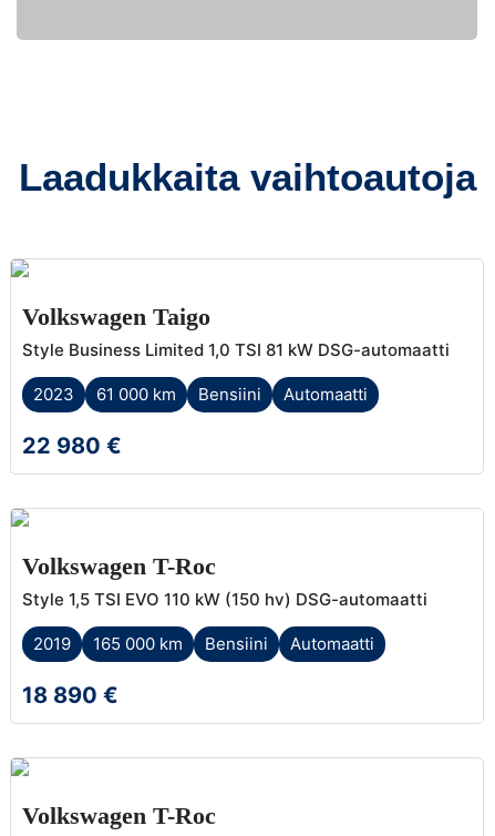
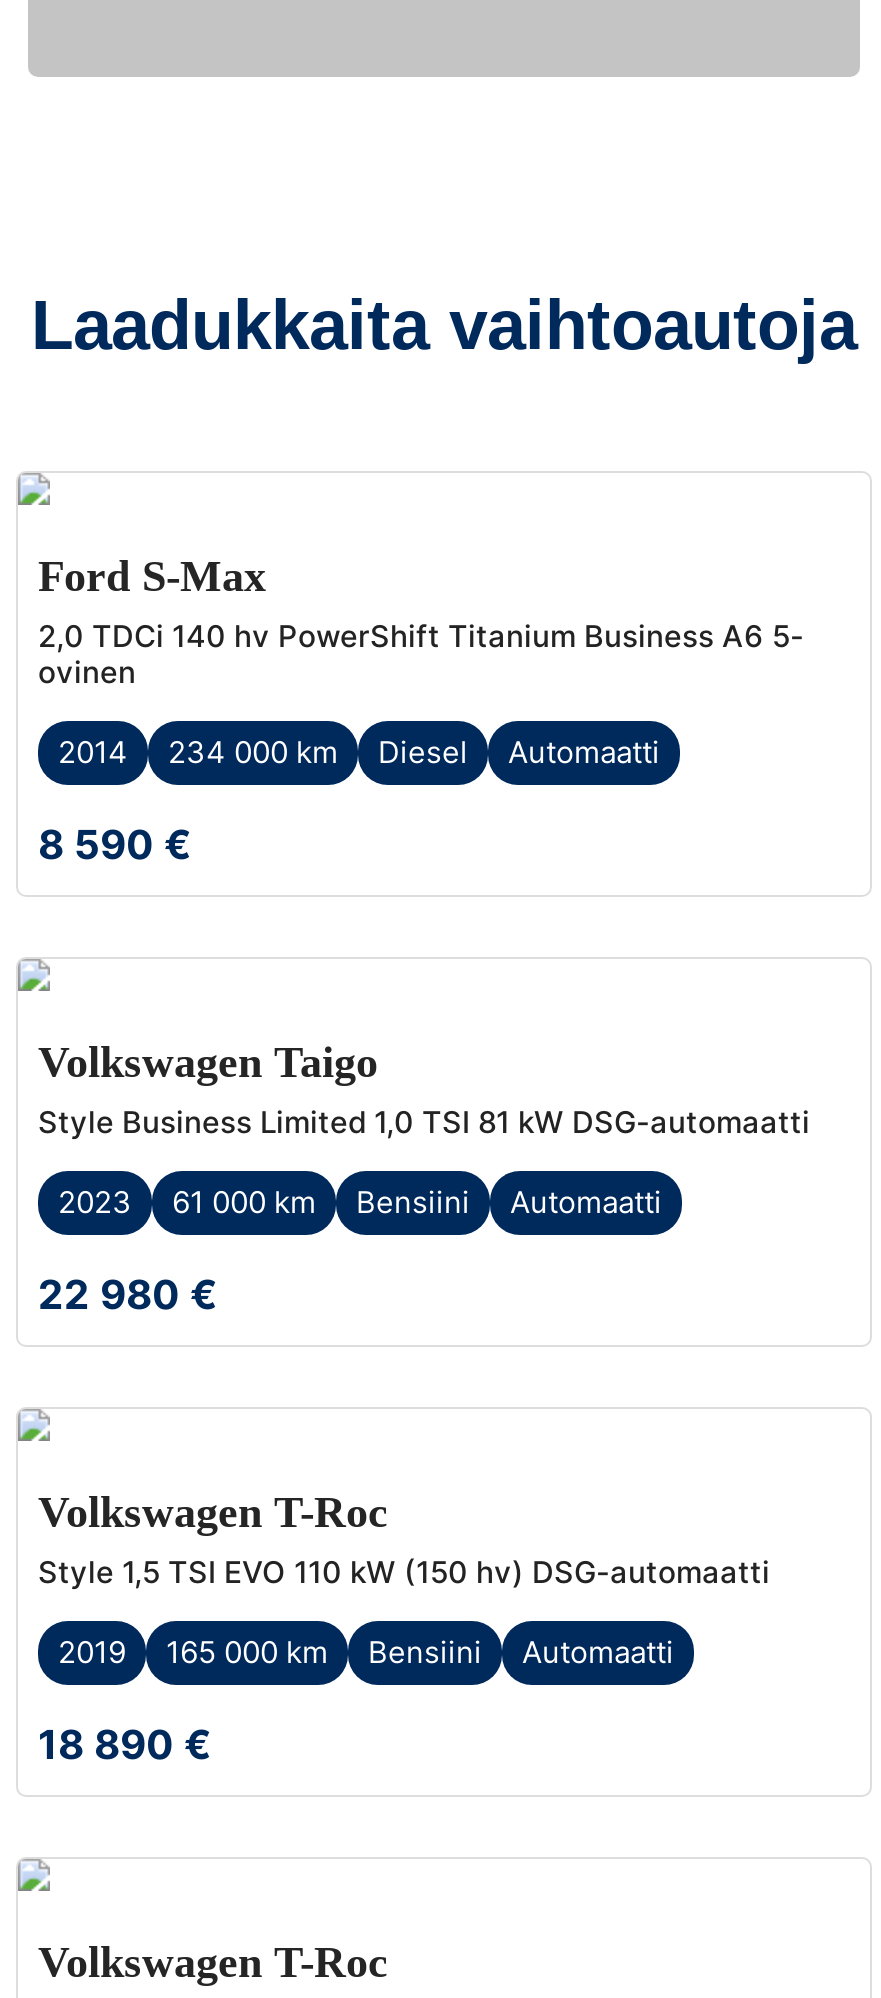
+ Ford S-Max
+ 2,0 TDCi 140 hv PowerShift Titanium Business A6 5-
+ ovinen
+ 2014
+ 234 000 km
+ Diesel
+ Automaatti
+ 8 590 €
